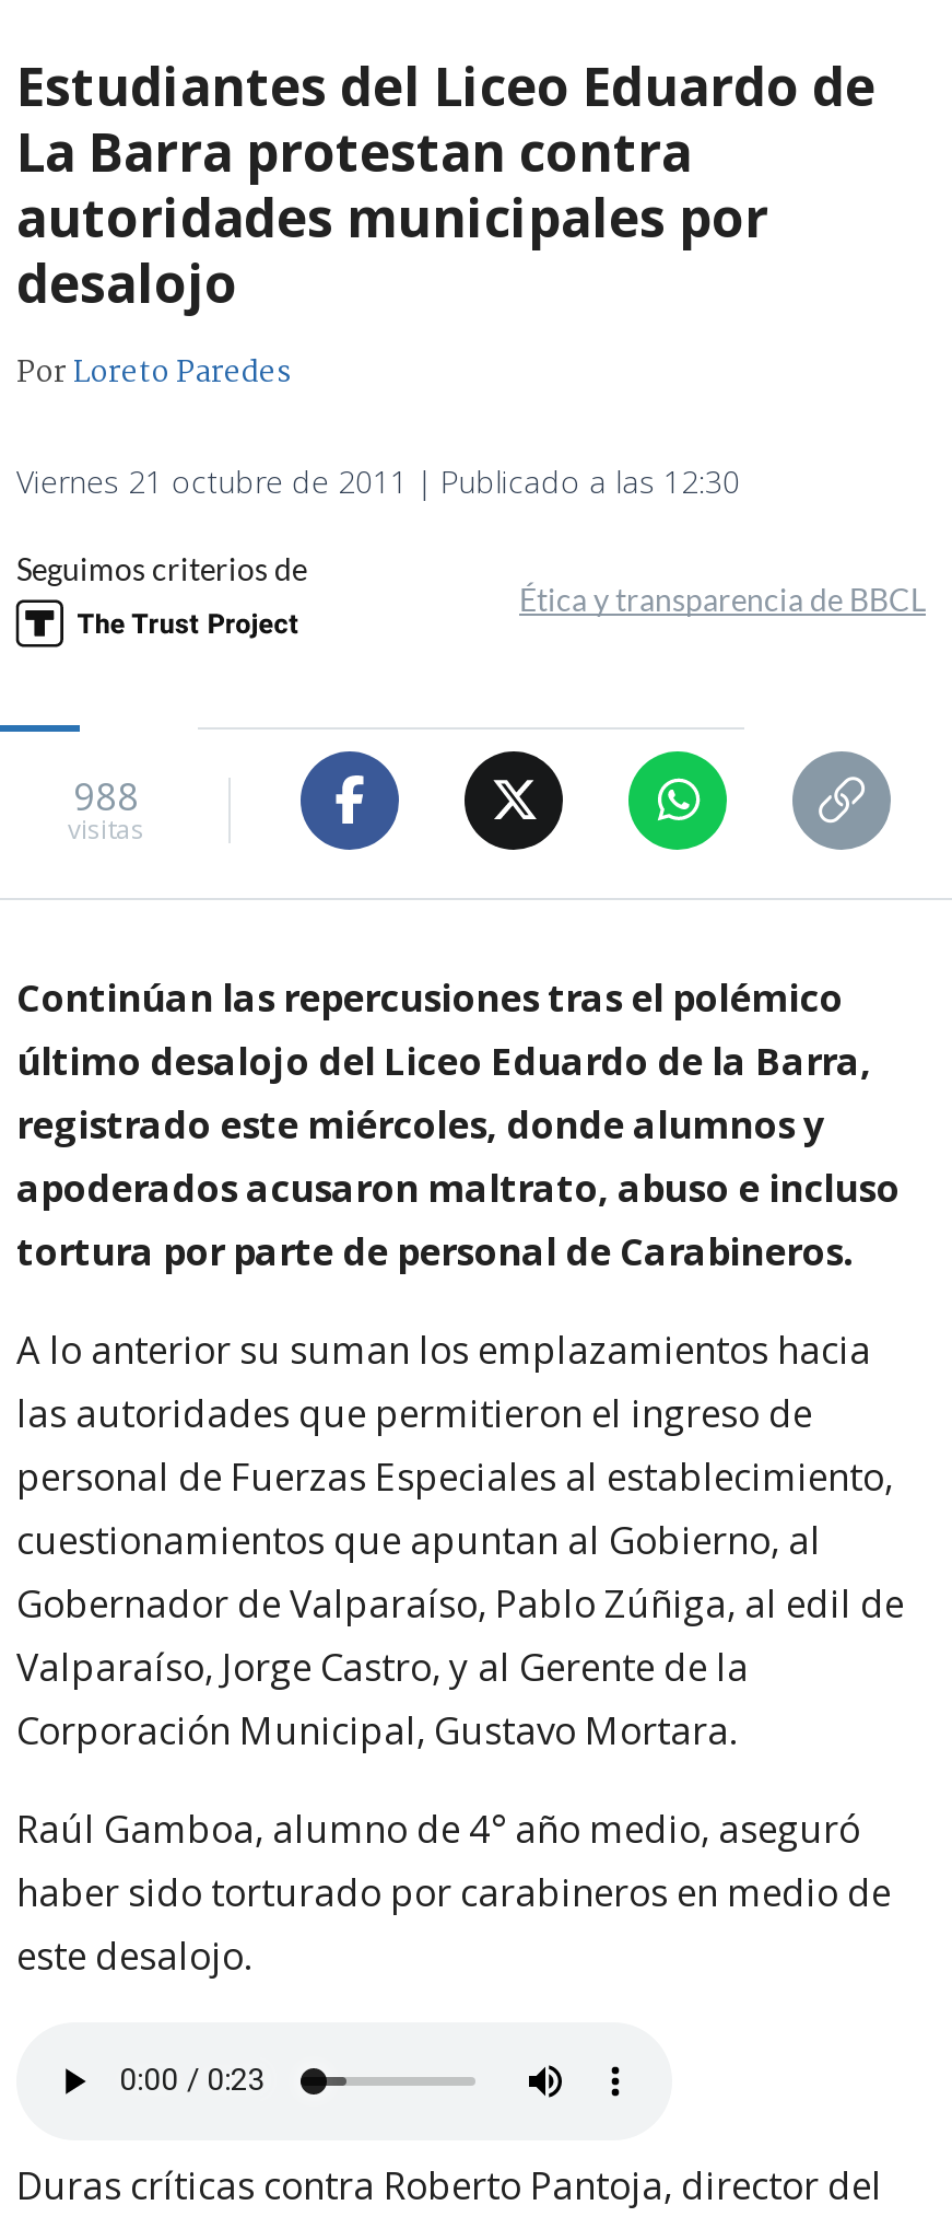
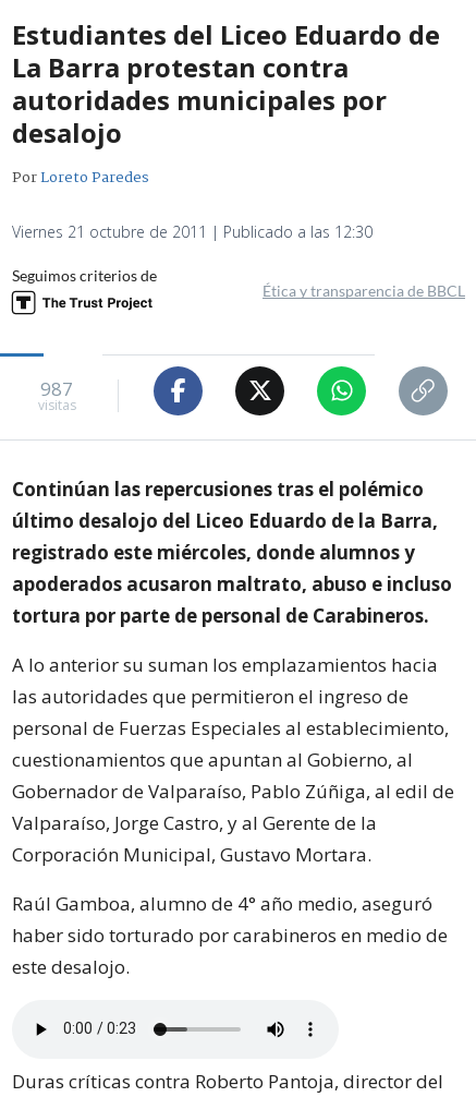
- 988
+ 987
